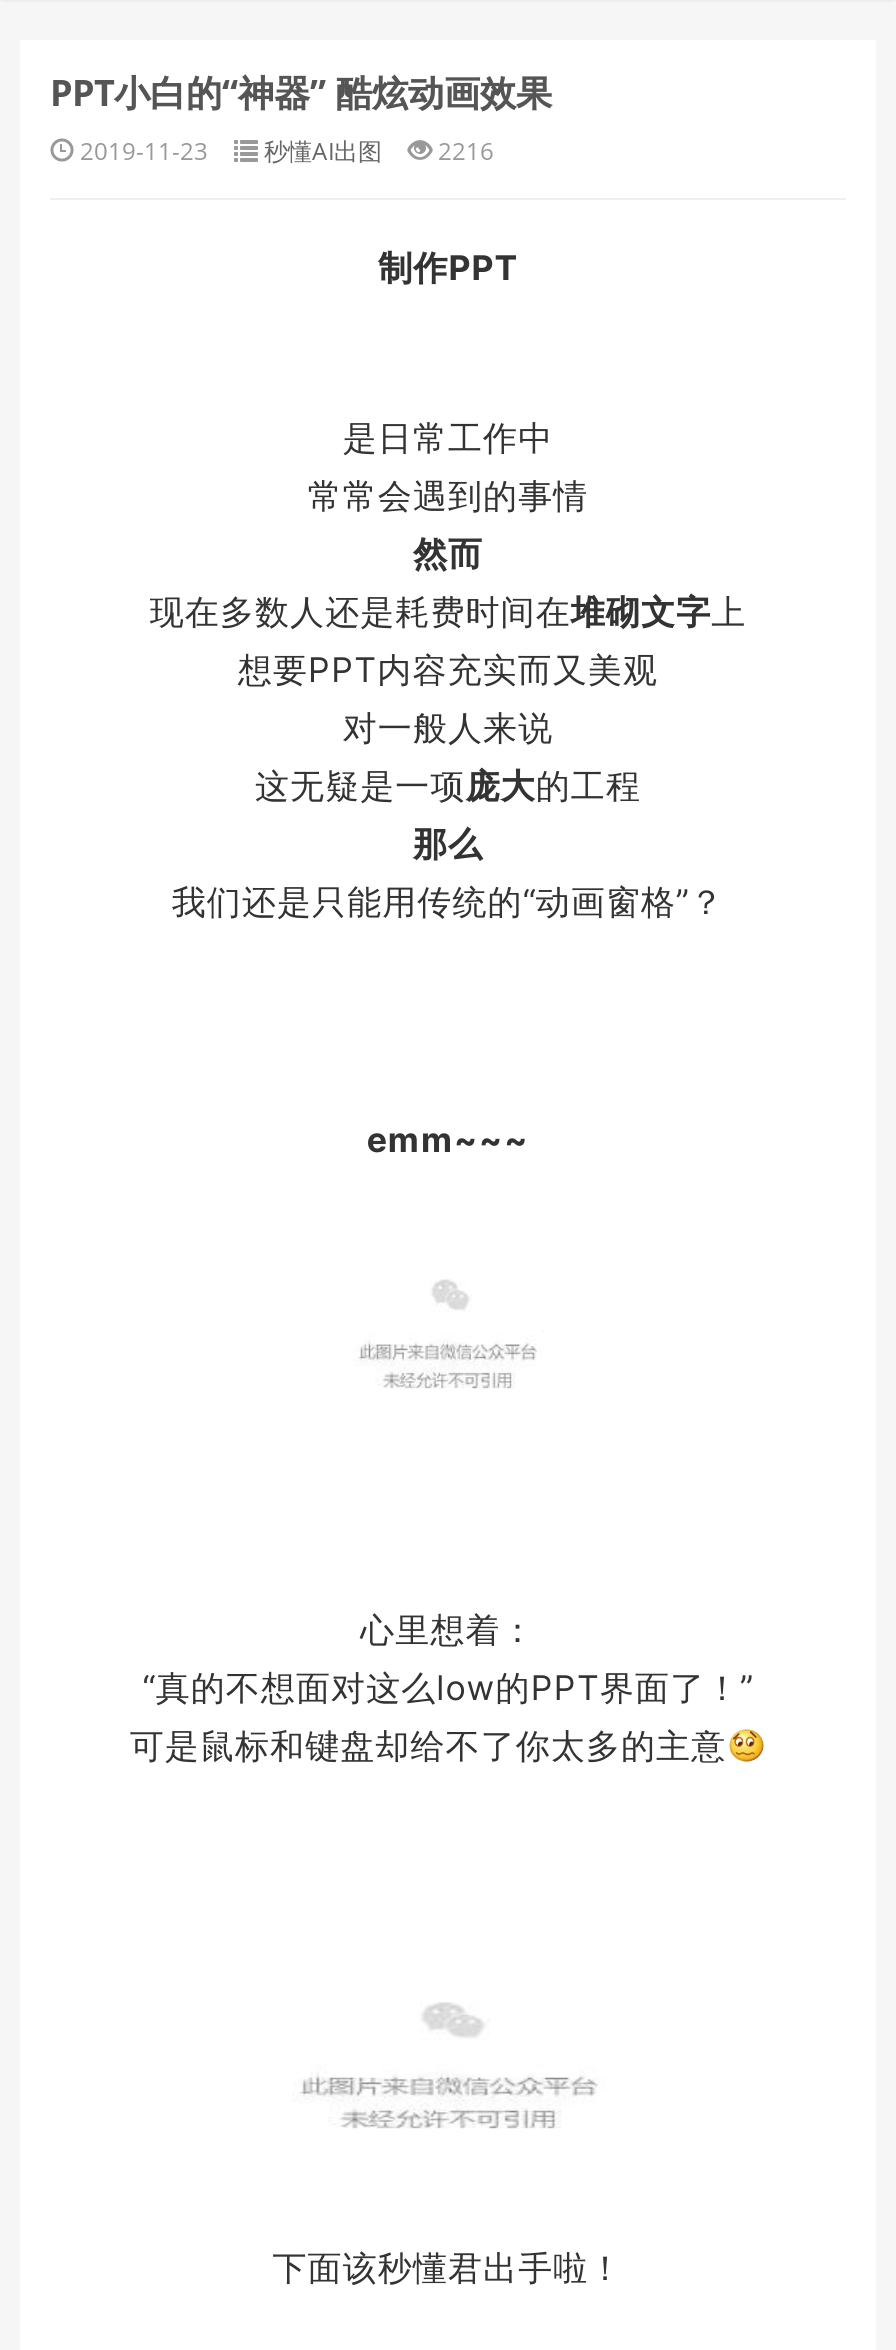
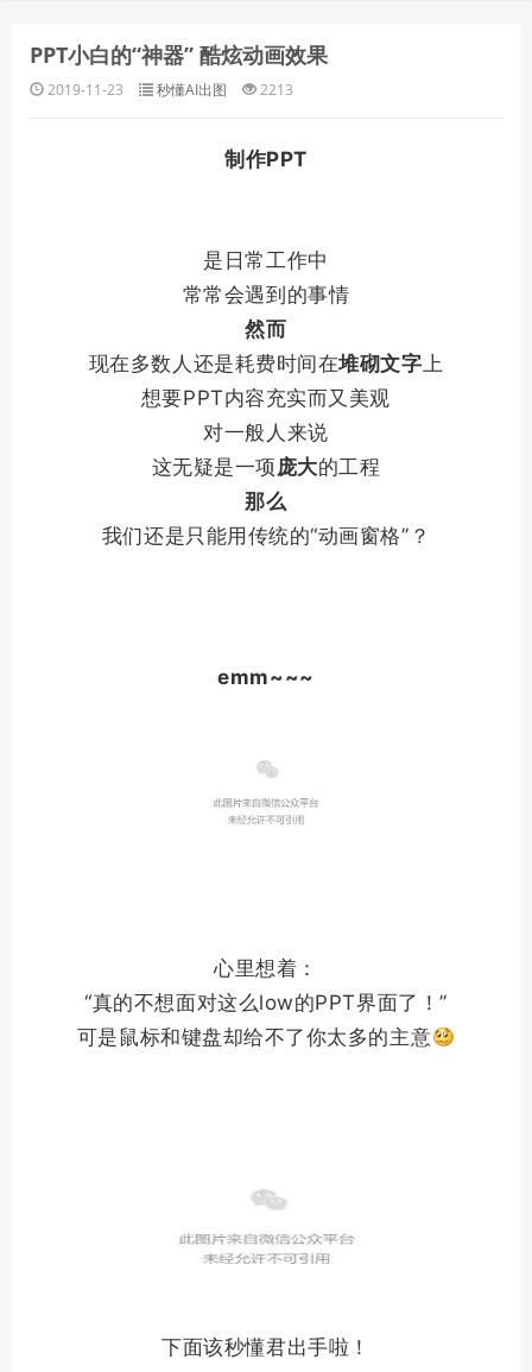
- 2019-11-23 秒懂AI出图 2216
+ 2019-11-23 秒懂AI出图 2213
